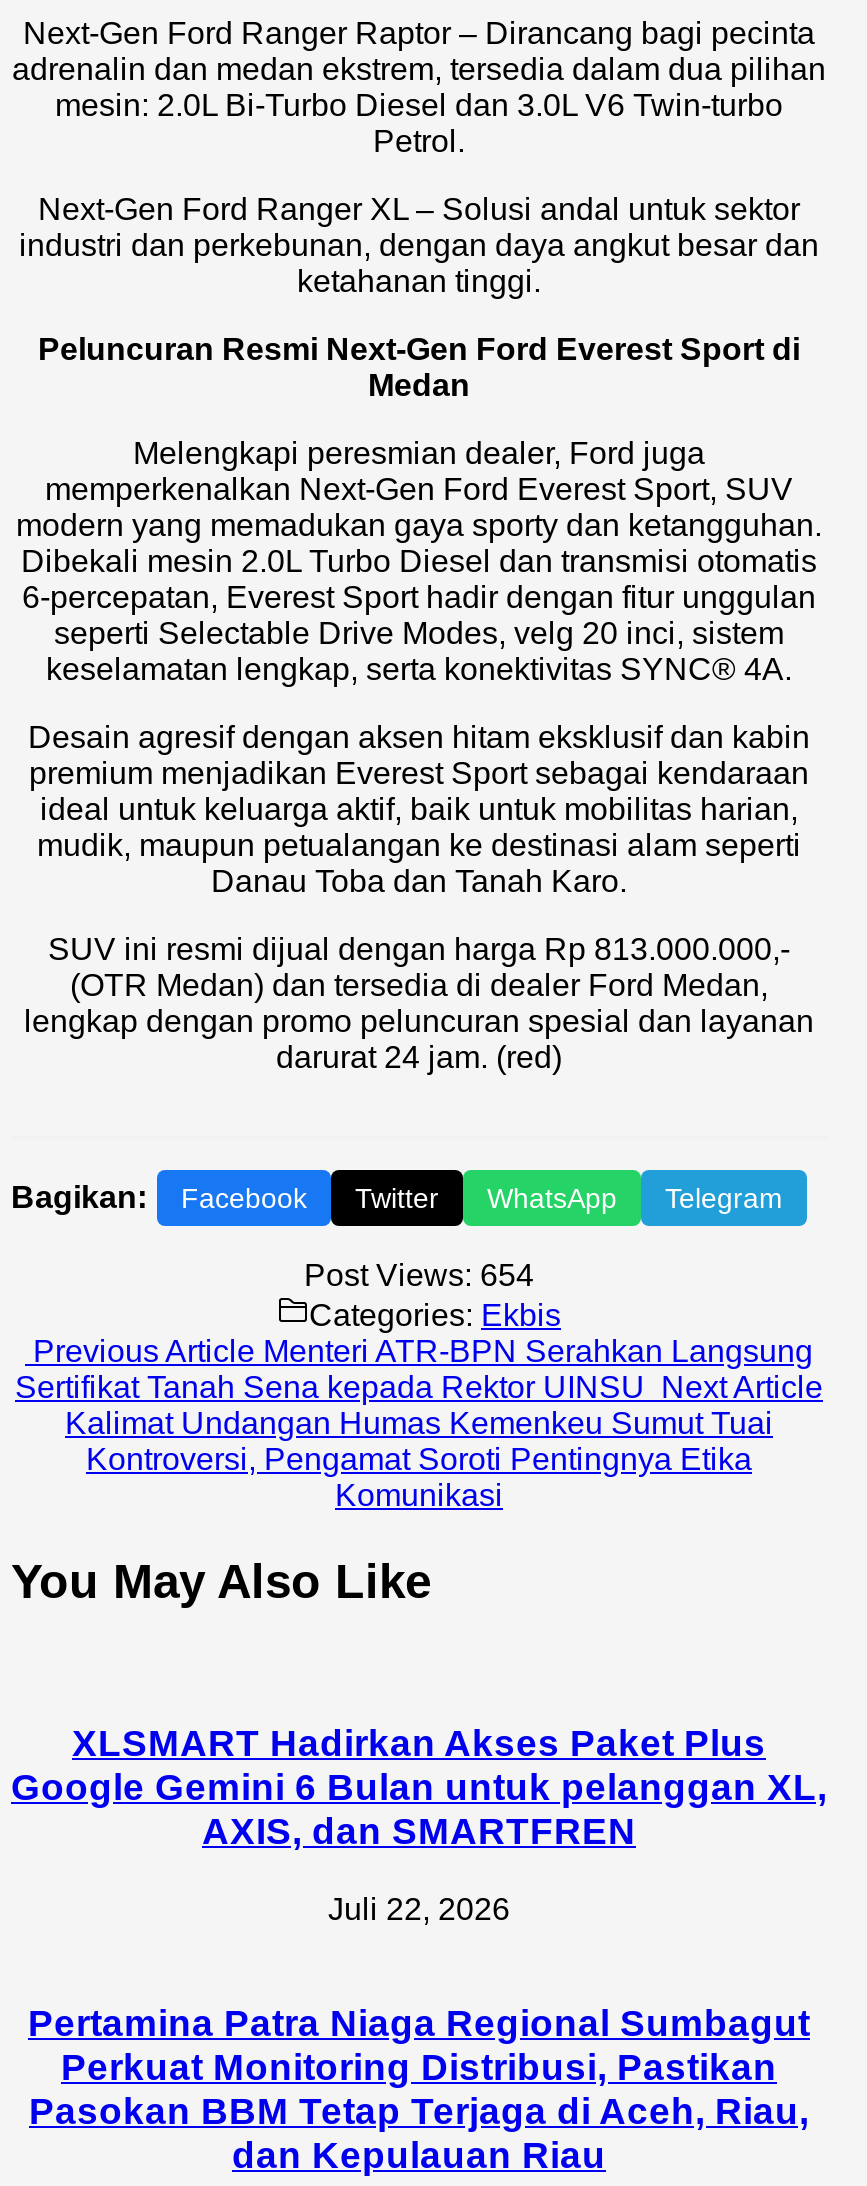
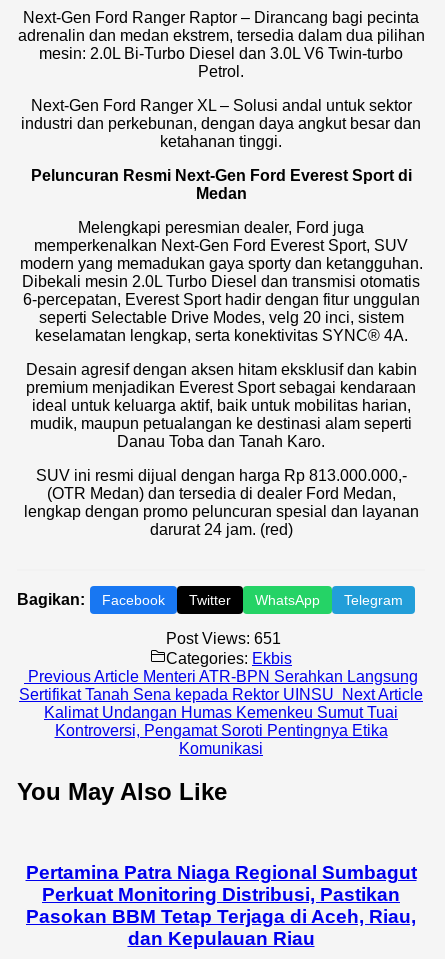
- Post Views: 654
+ Post Views: 651

- XLSMART Hadirkan Akses Paket Plus
- Google Gemini 6 Bulan untuk pelanggan XL,
- AXIS, dan SMARTFREN
- Juli 22, 2026
